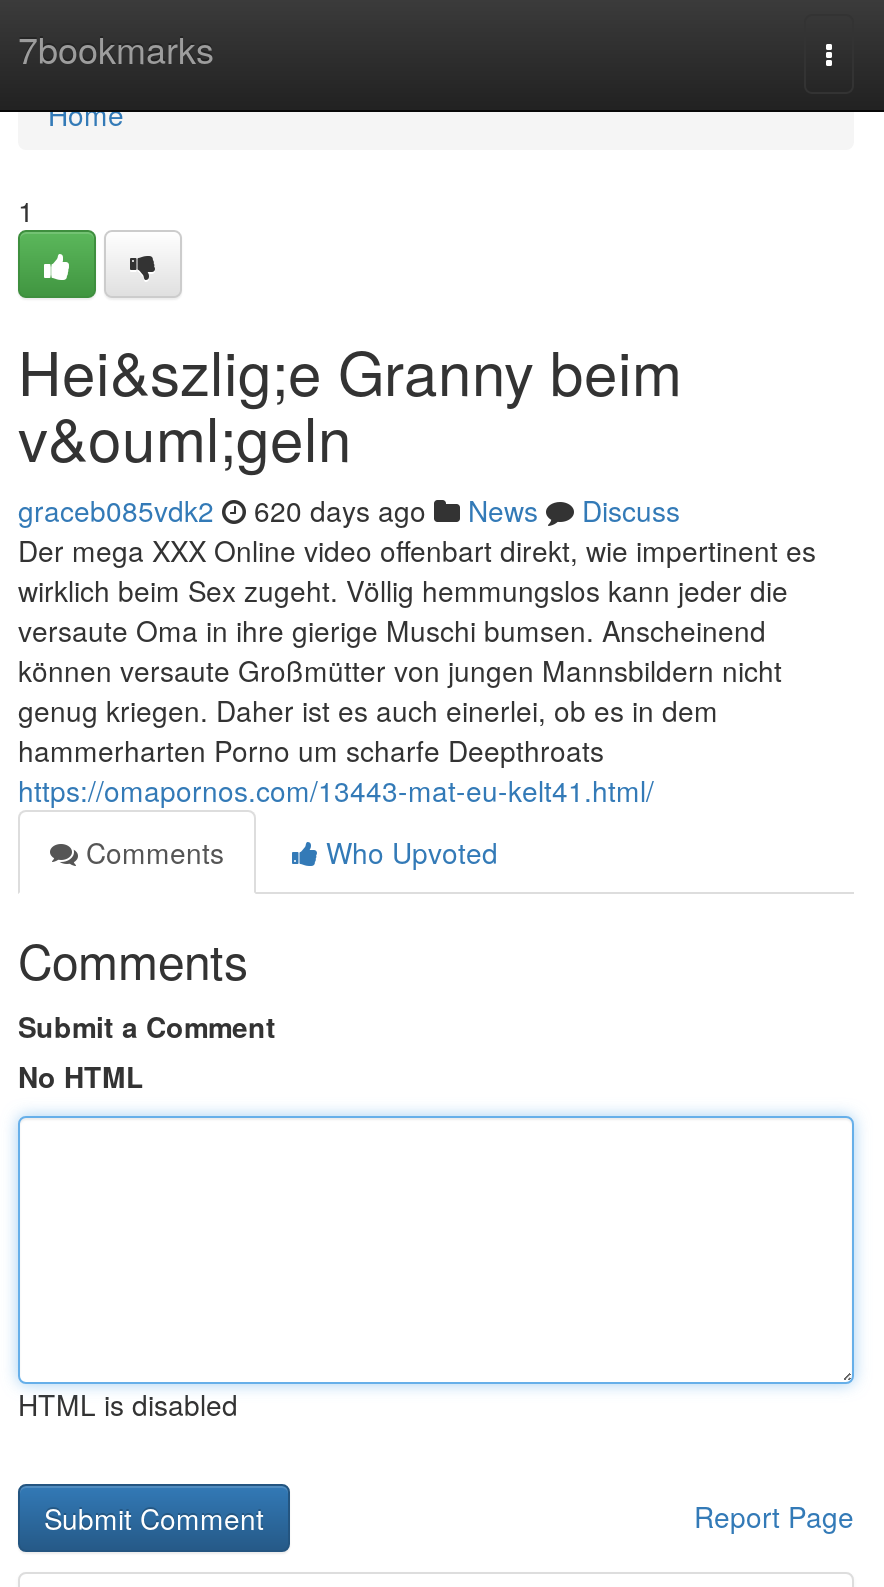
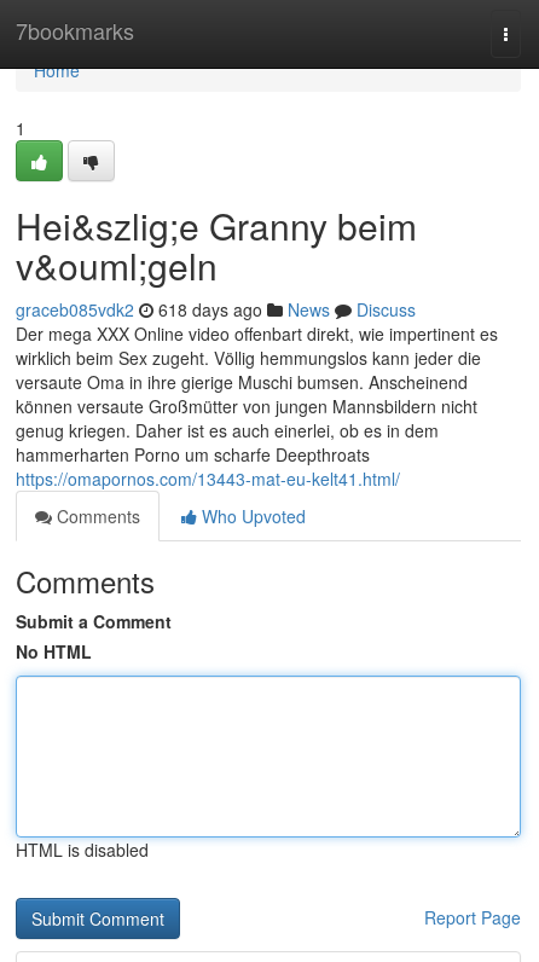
- graceb085vdk2 620 days ago News Discuss
+ graceb085vdk2 618 days ago News Discuss
